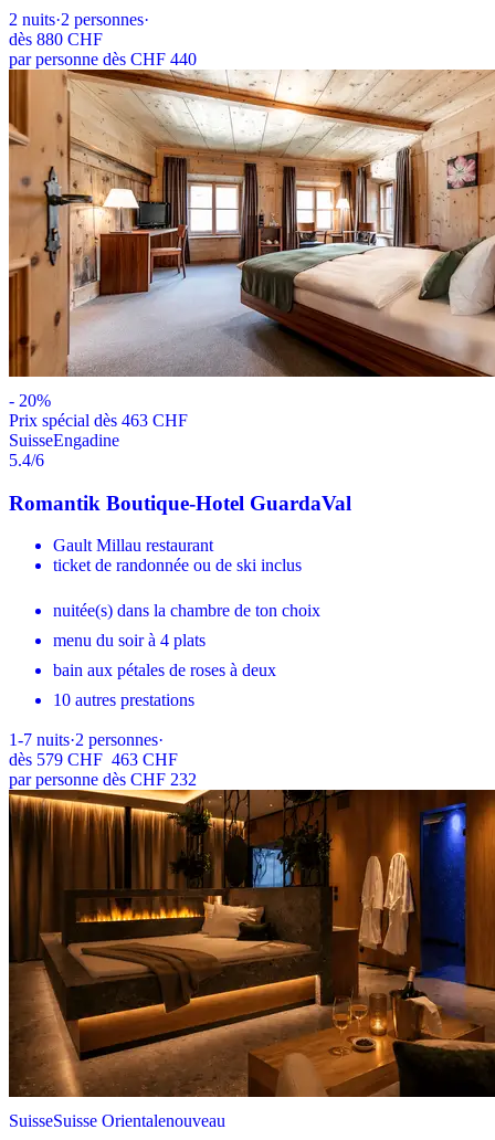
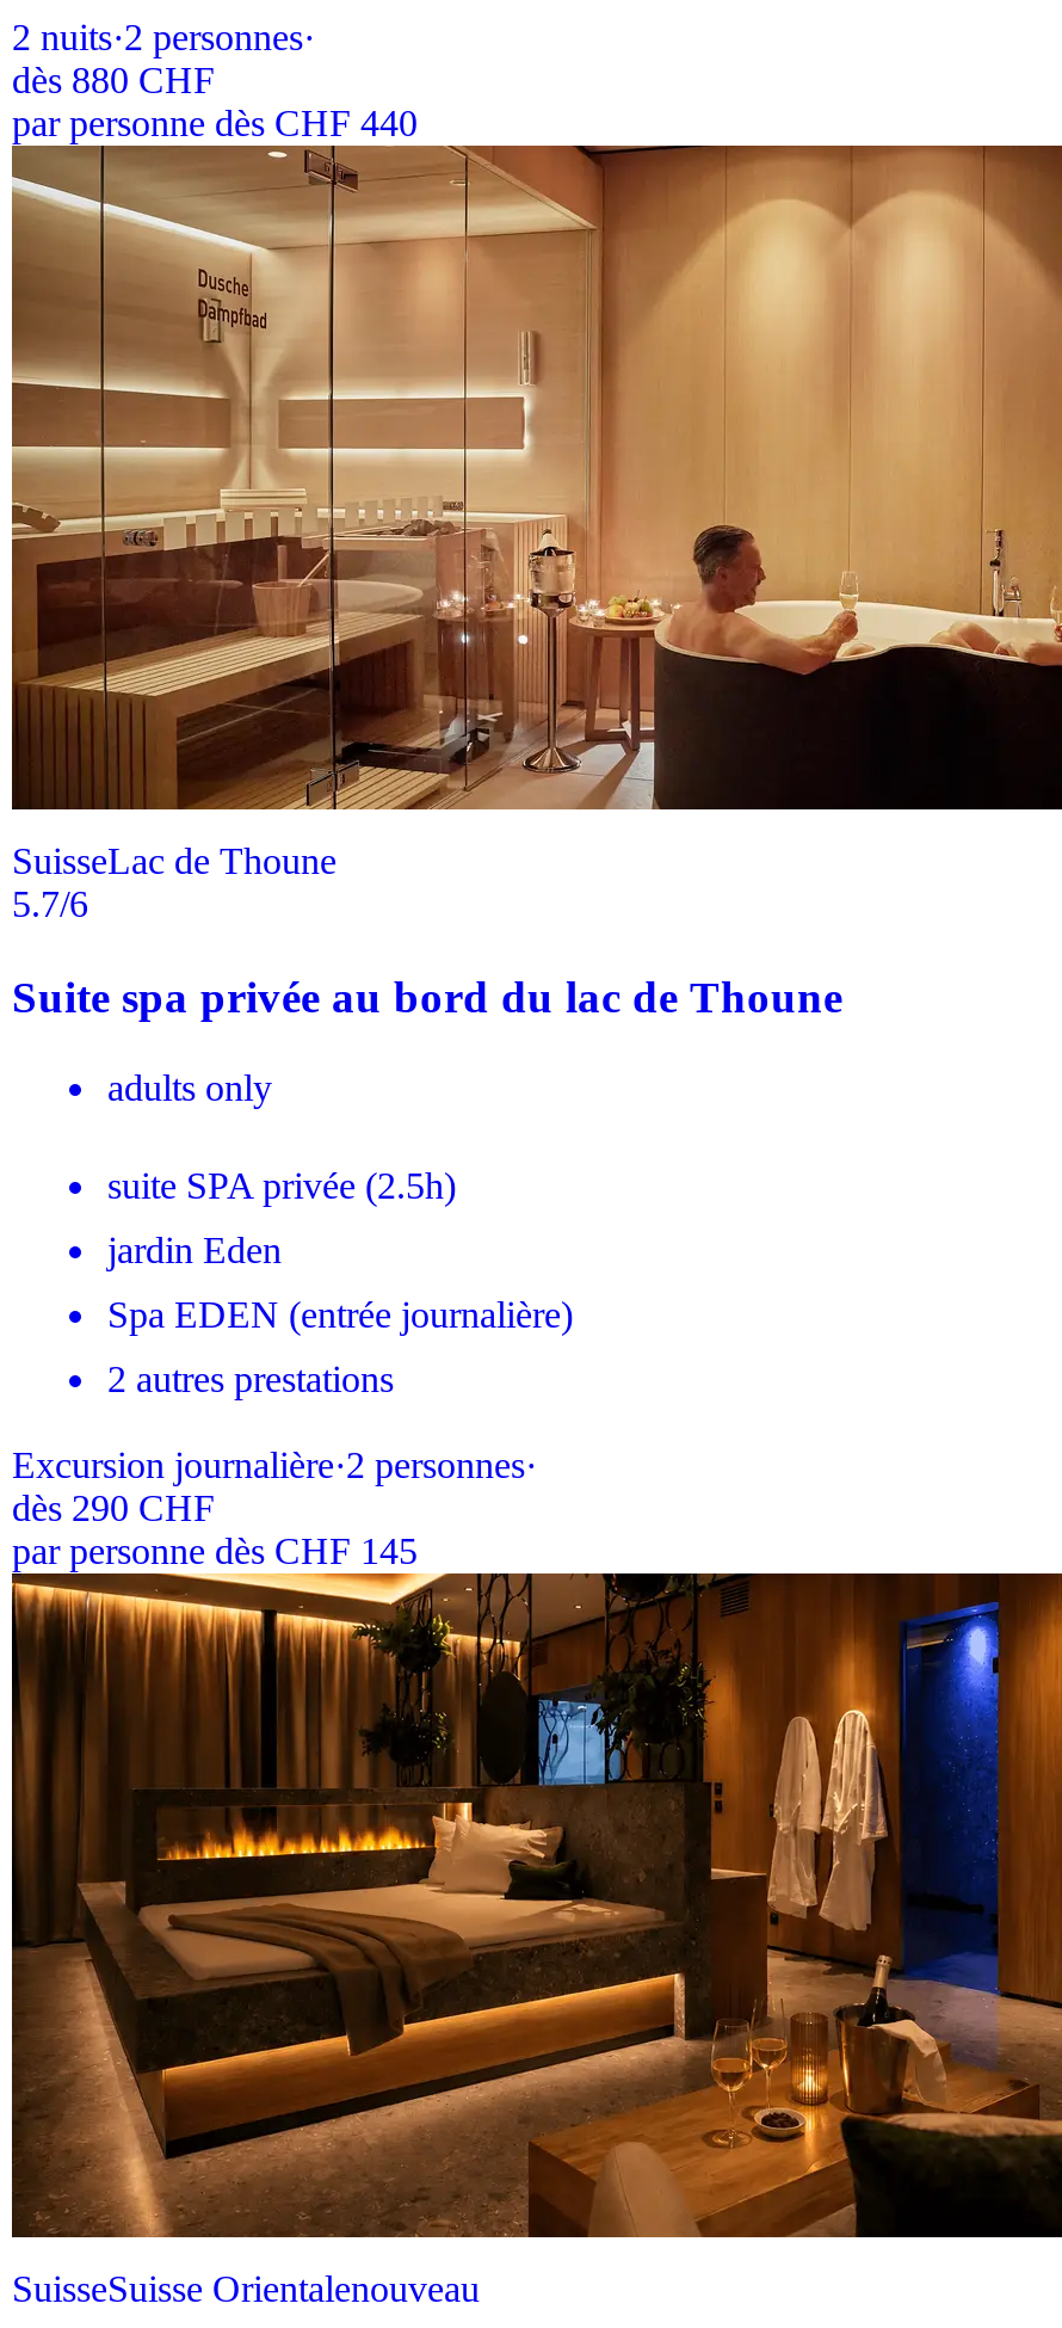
- [image]
- - 20%
- Prix spécial dès 463 CHF
- SuisseEngadine
- 5.4/6
+ [image]
+ SuisseLac de Thoune
+ 5.7/6

- Romantik Boutique-Hotel GuardaVal
+ Suite spa privée au bord du lac de Thoune

- Gault Millau restaurant
- ticket de randonnée ou de ski inclus
+ adults only

- nuitée(s) dans la chambre de ton choix
+ suite SPA privée (2.5h)

- menu du soir à 4 plats
+ jardin Eden

- bain aux pétales de roses à deux
+ Spa EDEN (entrée journalière)

- 10 autres prestations
+ 2 autres prestations

- 1-7 nuits·2 personnes·
- dès 579 CHF 463 CHF
- par personne dès CHF 232
+ Excursion journalière·2 personnes·
+ dès 290 CHF
+ par personne dès CHF 145
